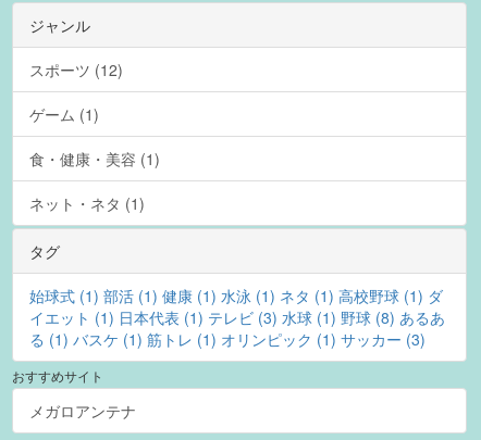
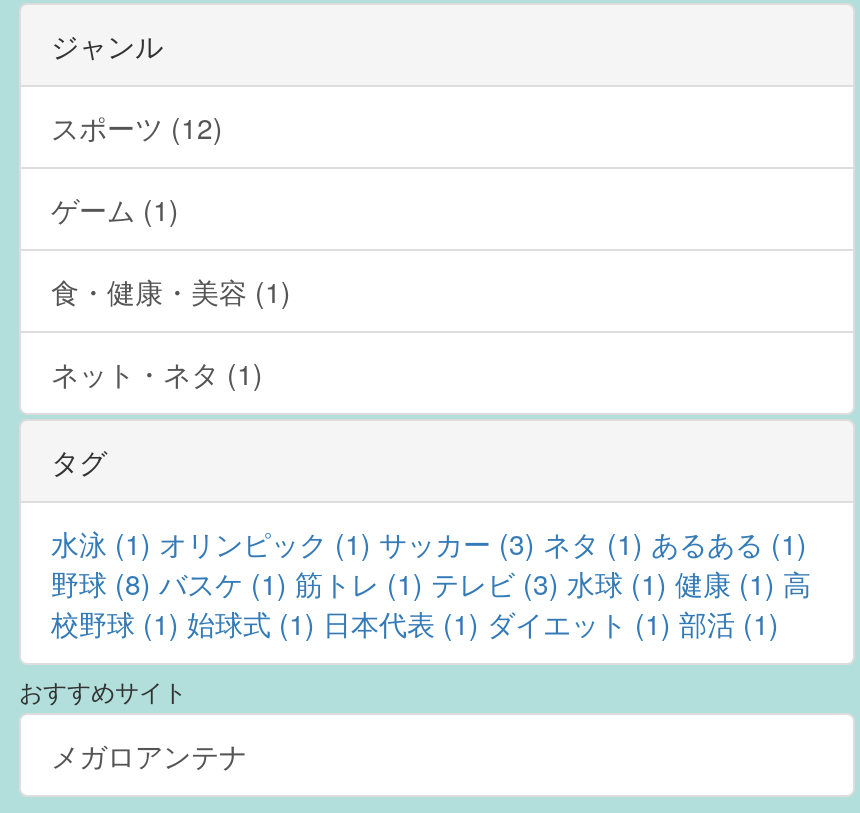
- 始球式 (1) 部活 (1) 健康 (1) 水泳 (1) ネタ (1) 高校野球 (1) ダ
- イエット (1) 日本代表 (1) テレビ (3) 水球 (1) 野球 (8) あるあ
- る (1) バスケ (1) 筋トレ (1) オリンピック (1) サッカー (3)
+ 水泳 (1) オリンピック (1) サッカー (3) ネタ (1) あるある (1)
+ 野球 (8) バスケ (1) 筋トレ (1) テレビ (3) 水球 (1) 健康 (1) 高
+ 校野球 (1) 始球式 (1) 日本代表 (1) ダイエット (1) 部活 (1)
